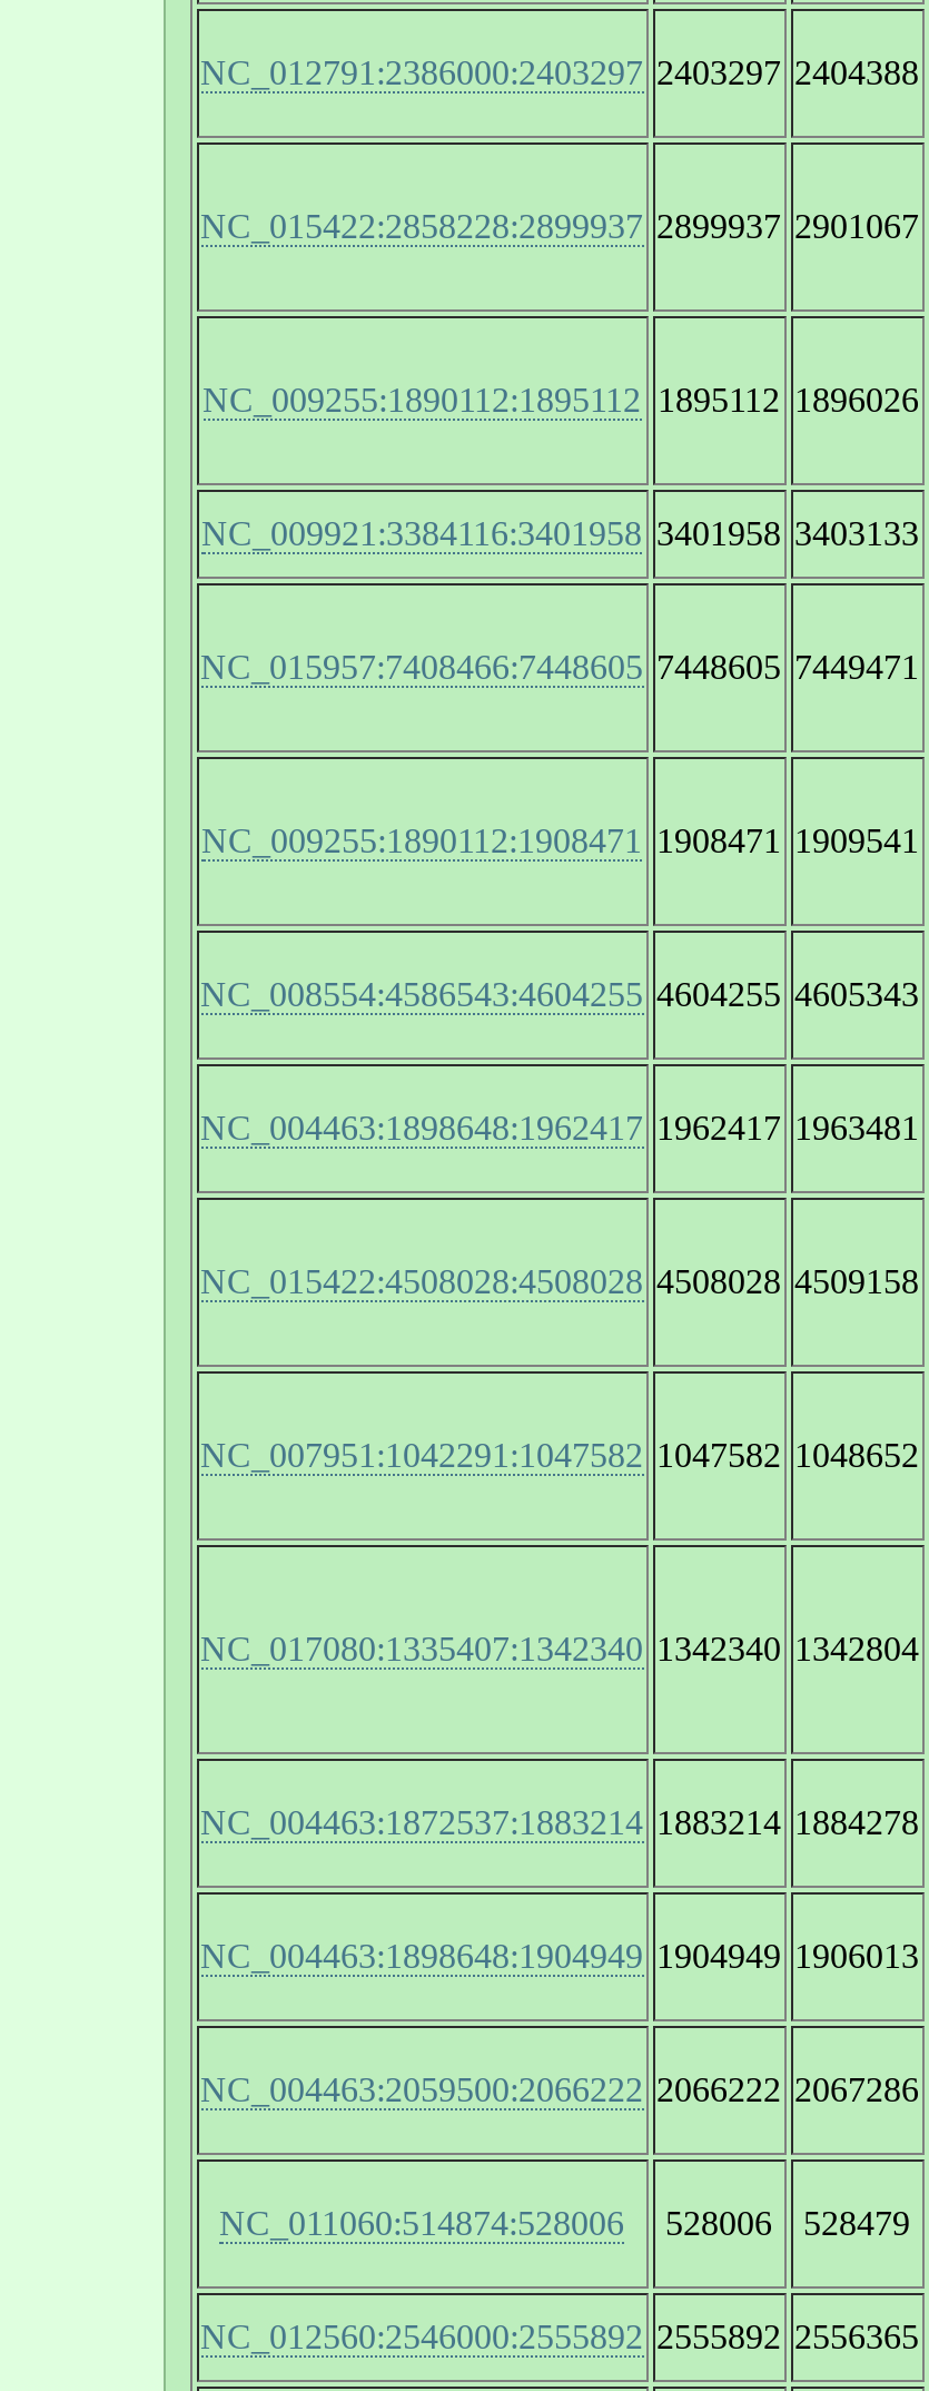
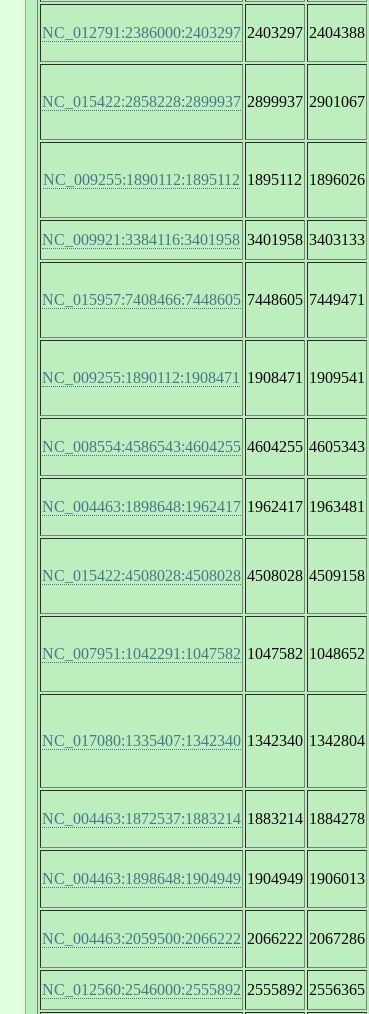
- NC_011060:514874:528006
- 528006
- 528479
